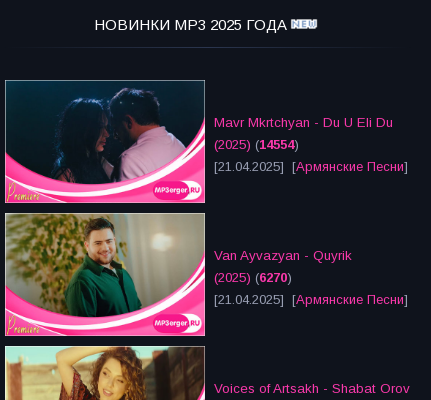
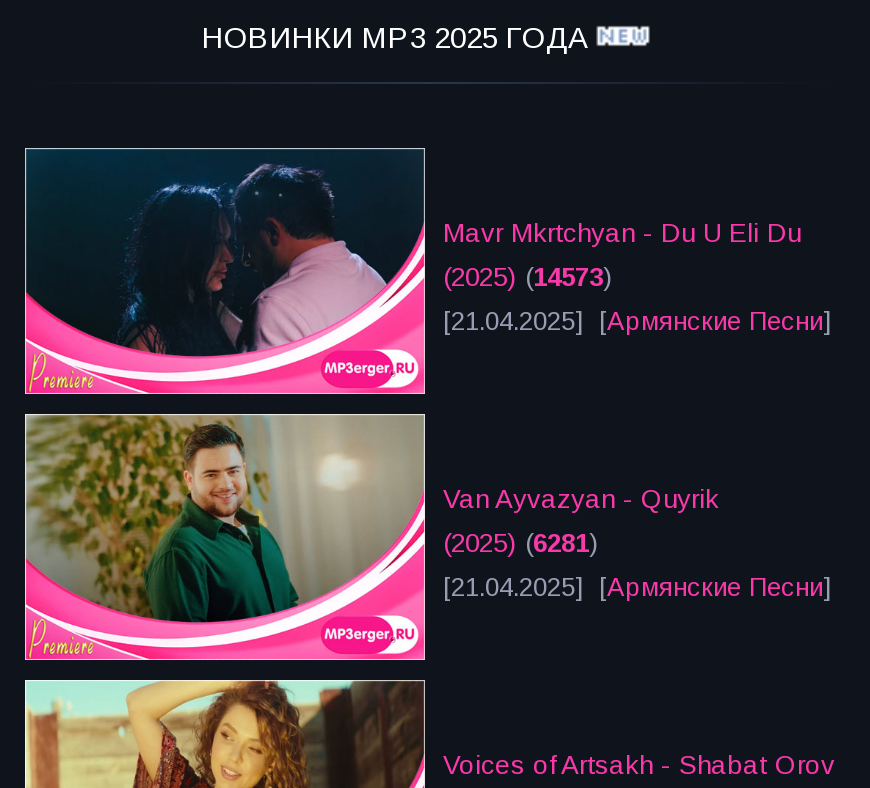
- (2025) (14554)
+ (2025) (14573)

- (2025) (6270)
+ (2025) (6281)
